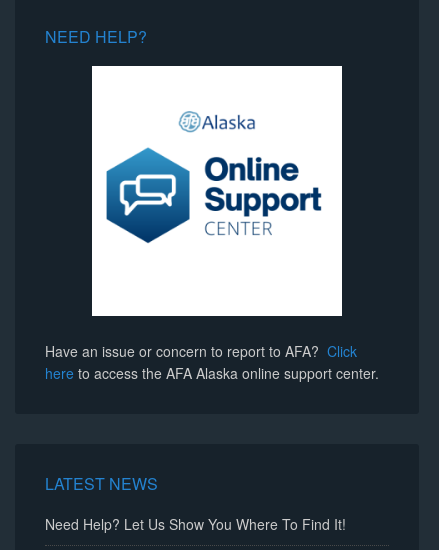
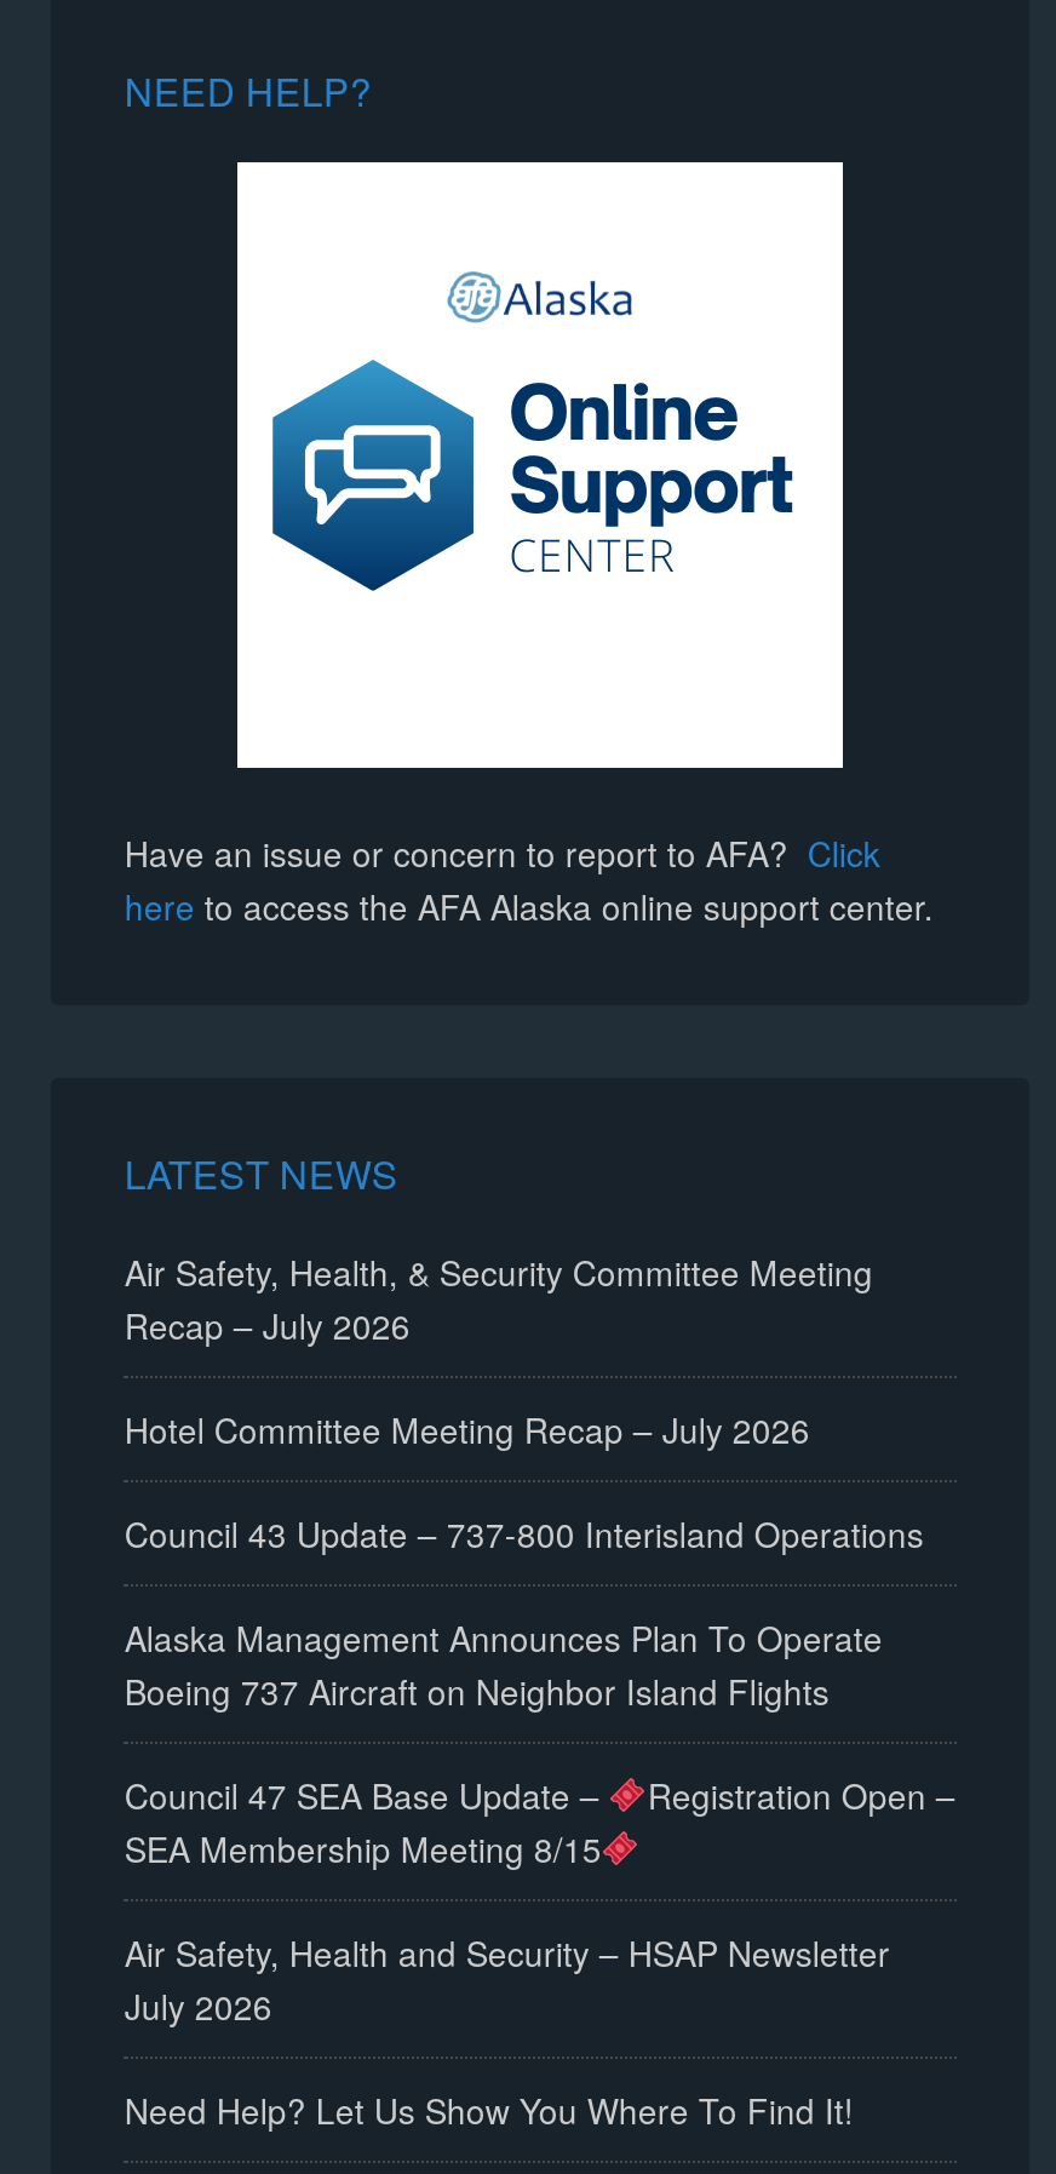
+ Air Safety, Health, & Security Committee Meeting
+ Recap – July 2026
+ Hotel Committee Meeting Recap – July 2026
+ Council 43 Update – 737-800 Interisland Operations
+ Alaska Management Announces Plan To Operate
+ Boeing 737 Aircraft on Neighbor Island Flights
+ Council 47 SEA Base Update –
+ Registration Open –
+ SEA Membership Meeting 8/15
+ Air Safety, Health and Security – HSAP Newsletter
+ July 2026
